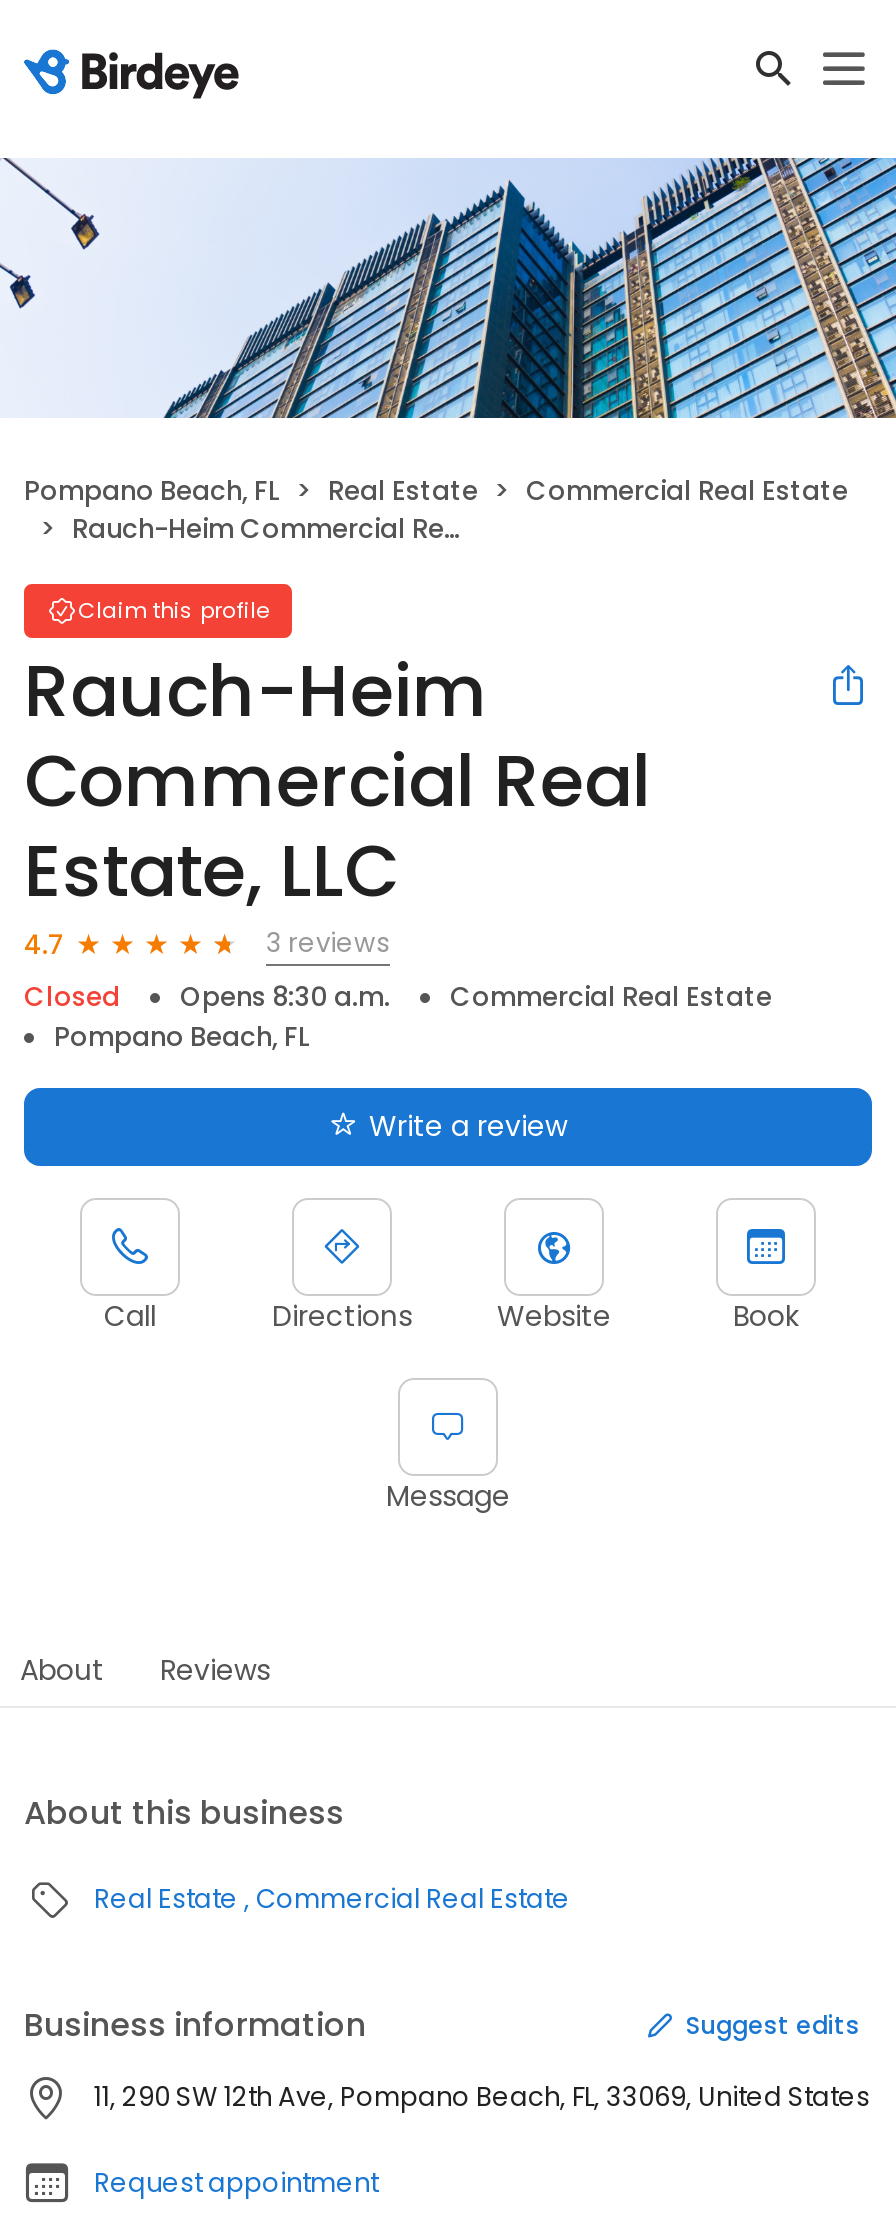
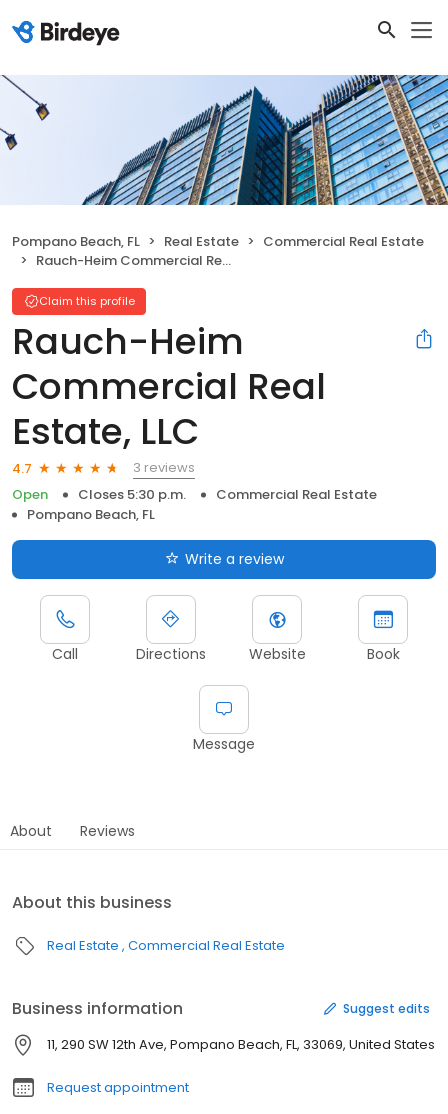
- Closed
- Opens 8:30 a.m.
+ Open
+ Closes 5:30 p.m.
